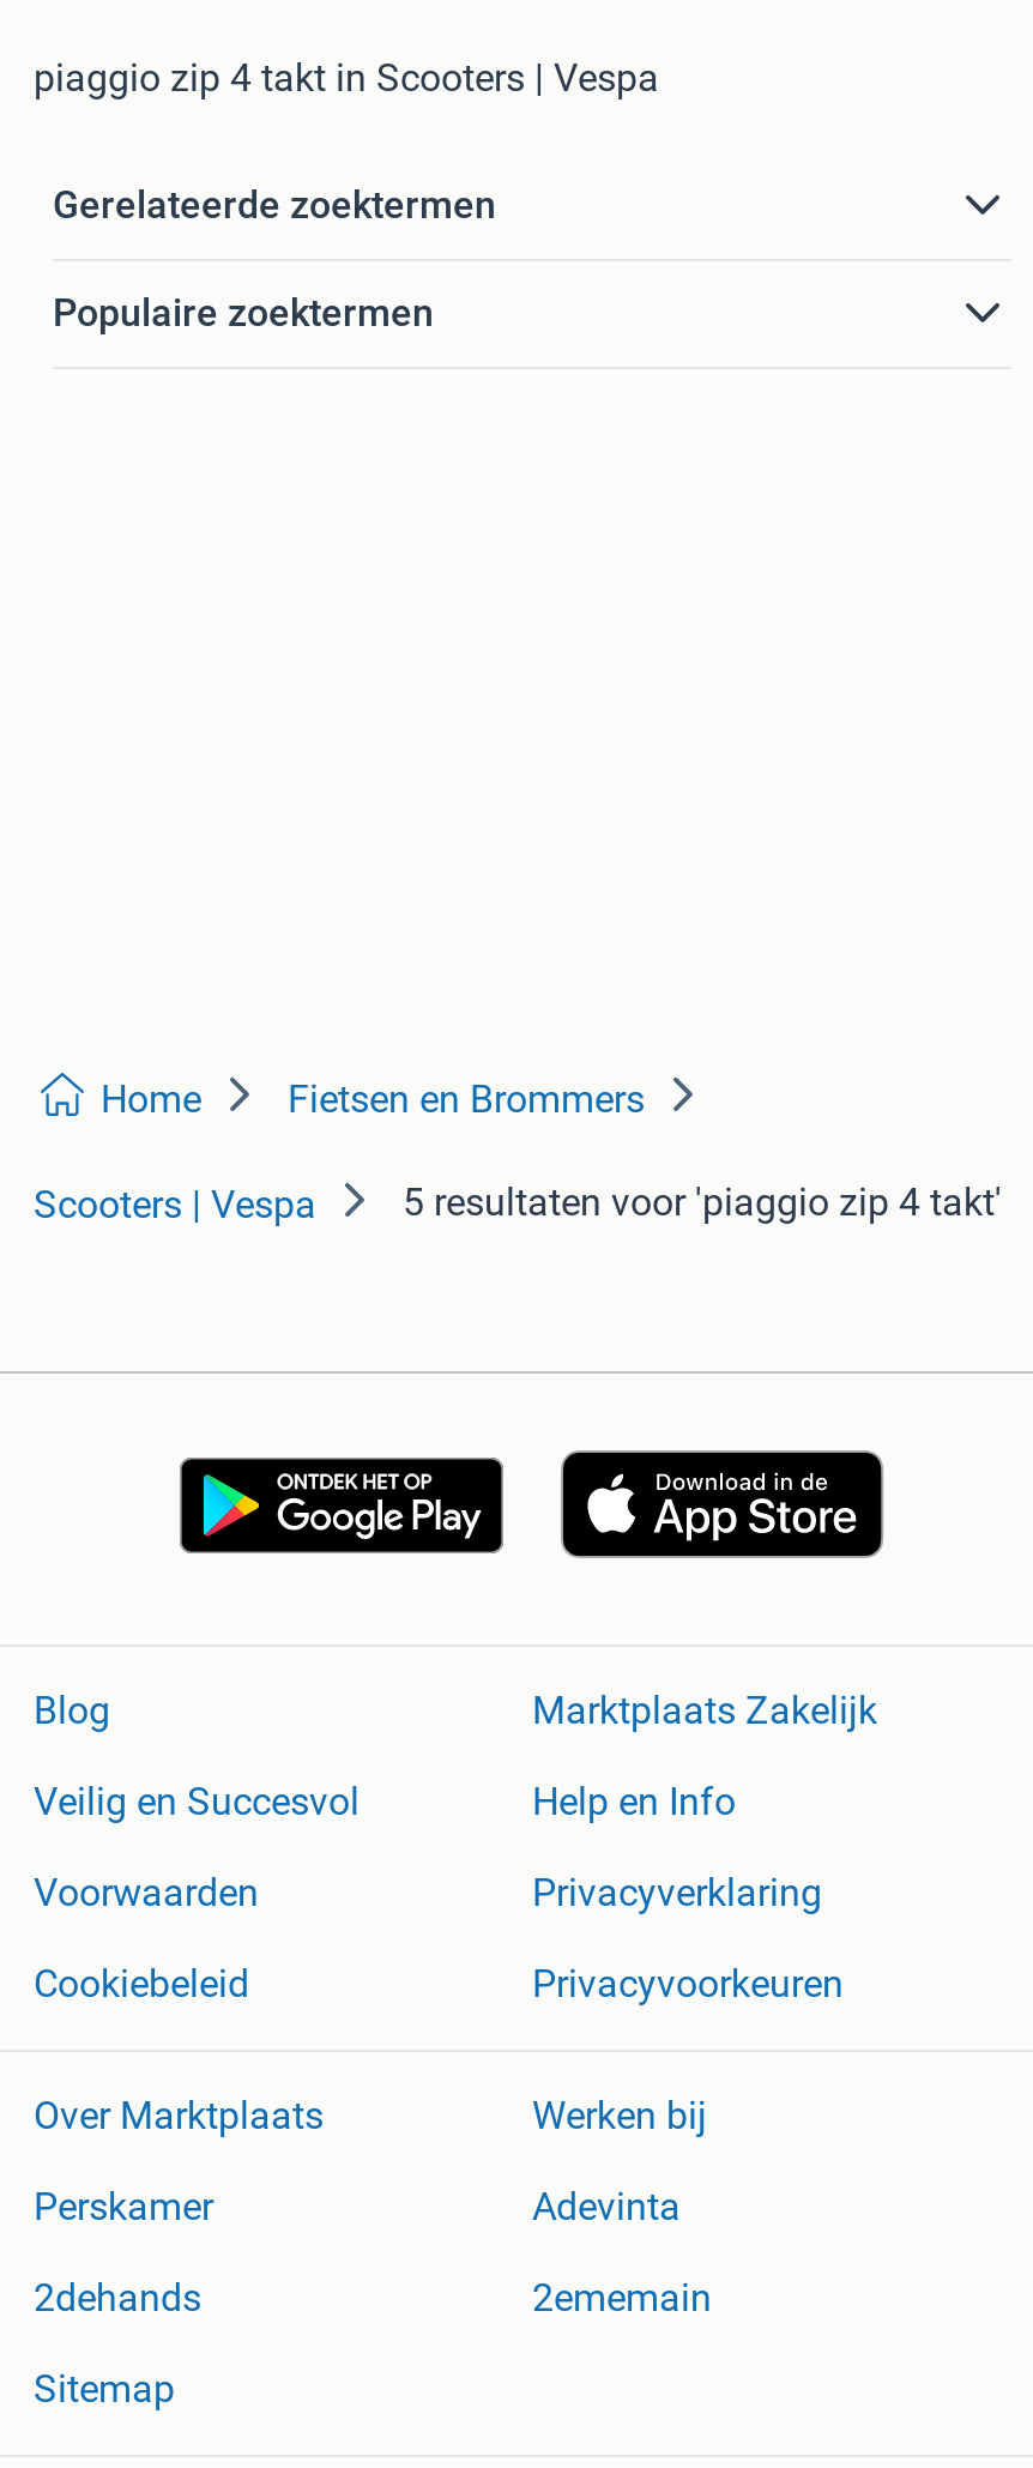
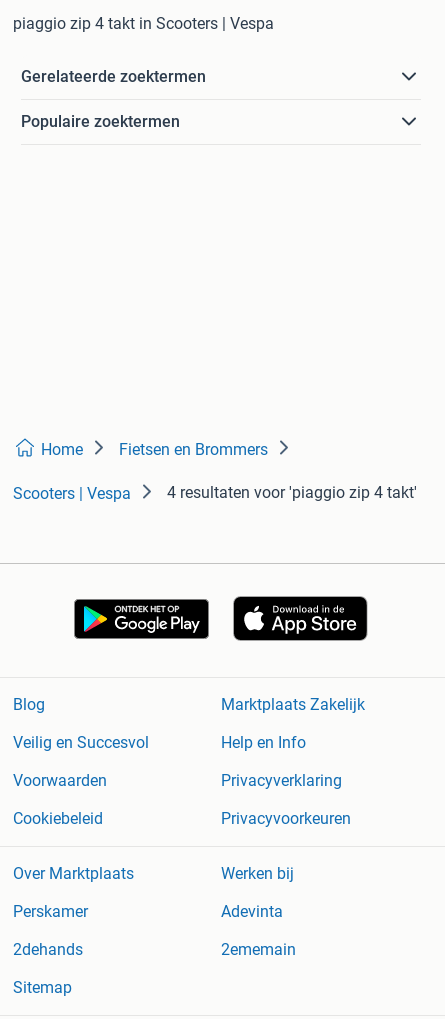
- 5 resultaten voor 'piaggio zip 4 takt'
+ 4 resultaten voor 'piaggio zip 4 takt'
